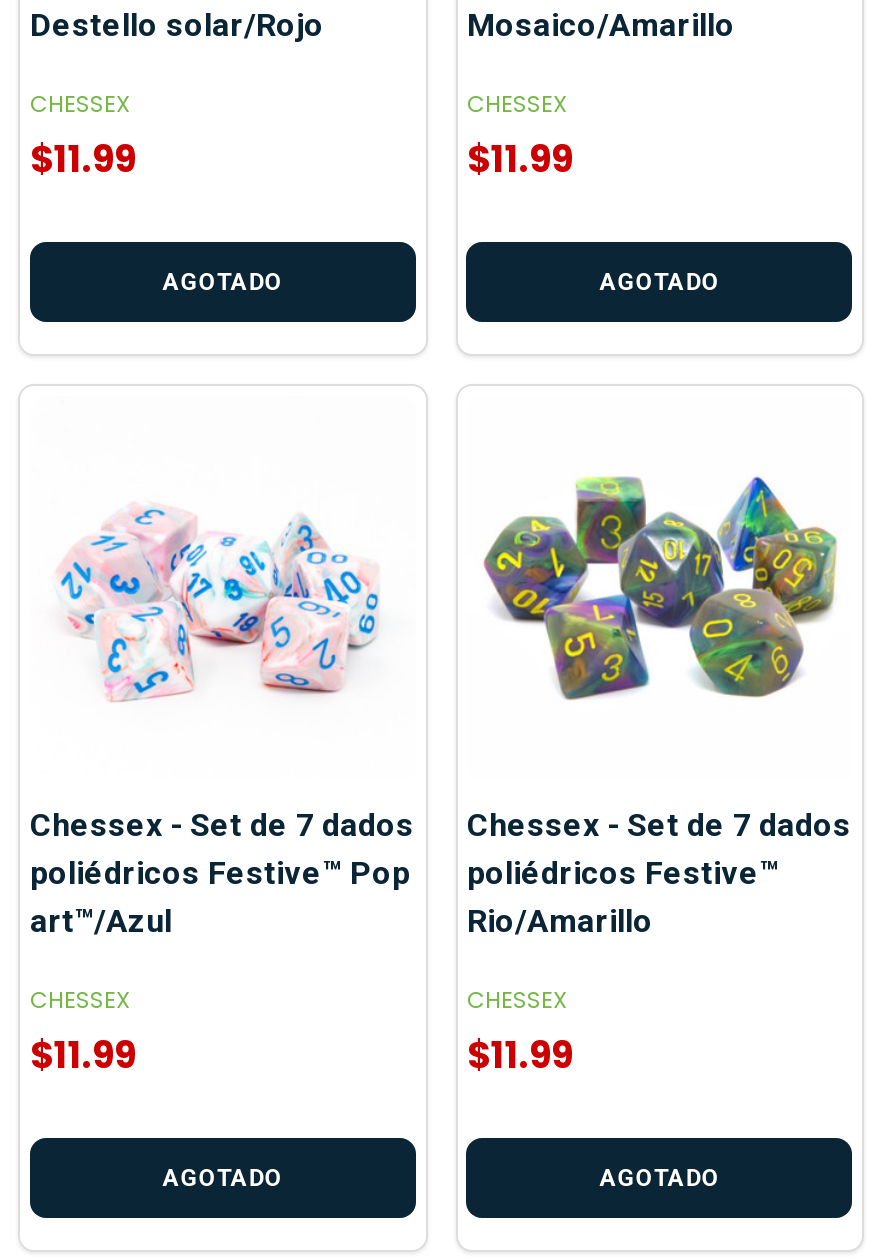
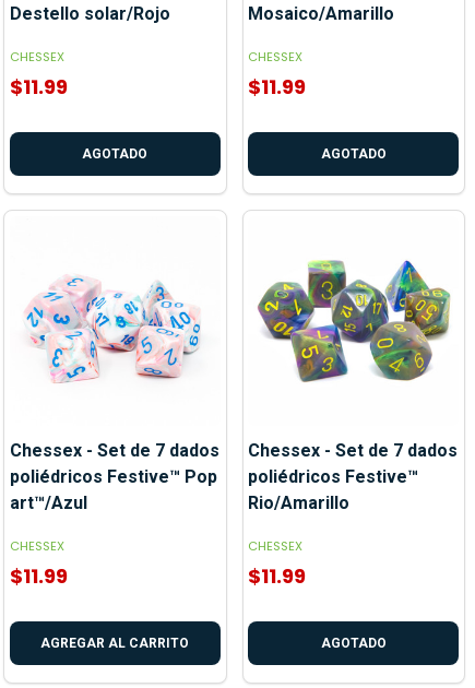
- AGOTADO
+ AGREGAR AL CARRITO
